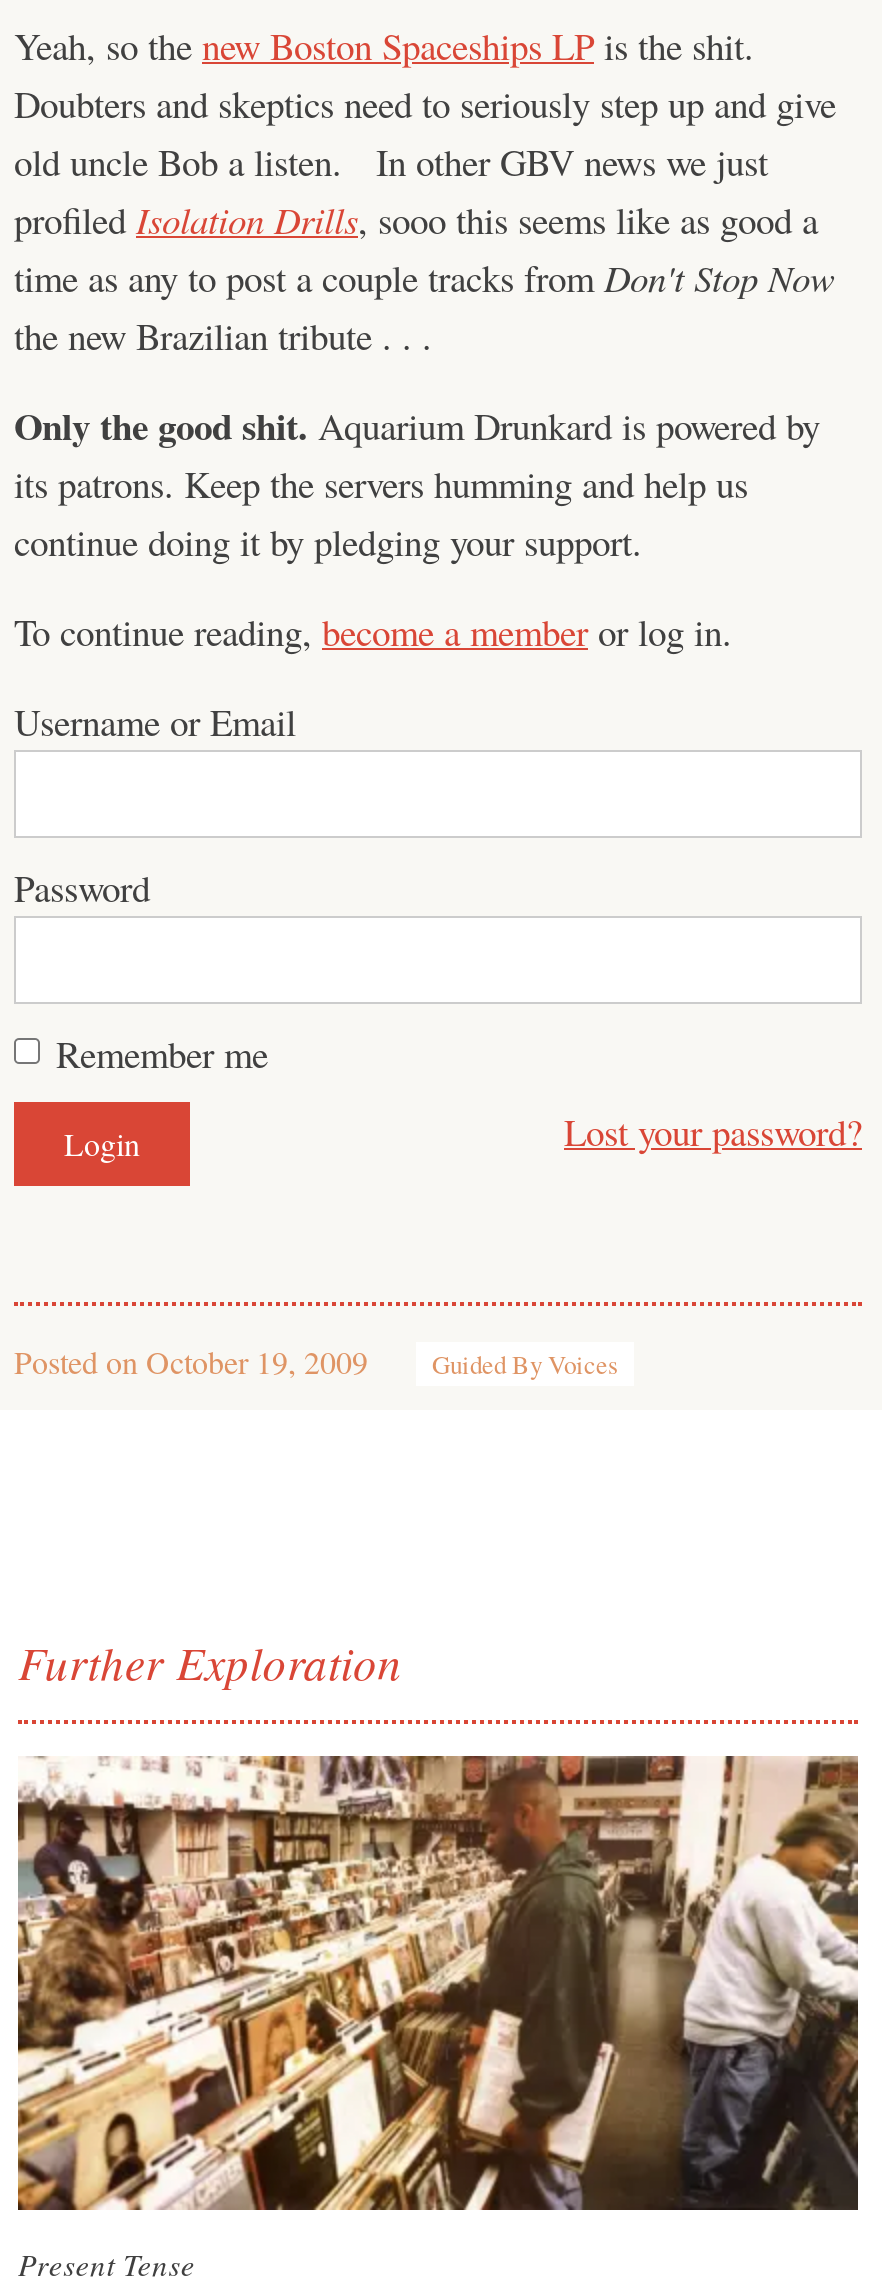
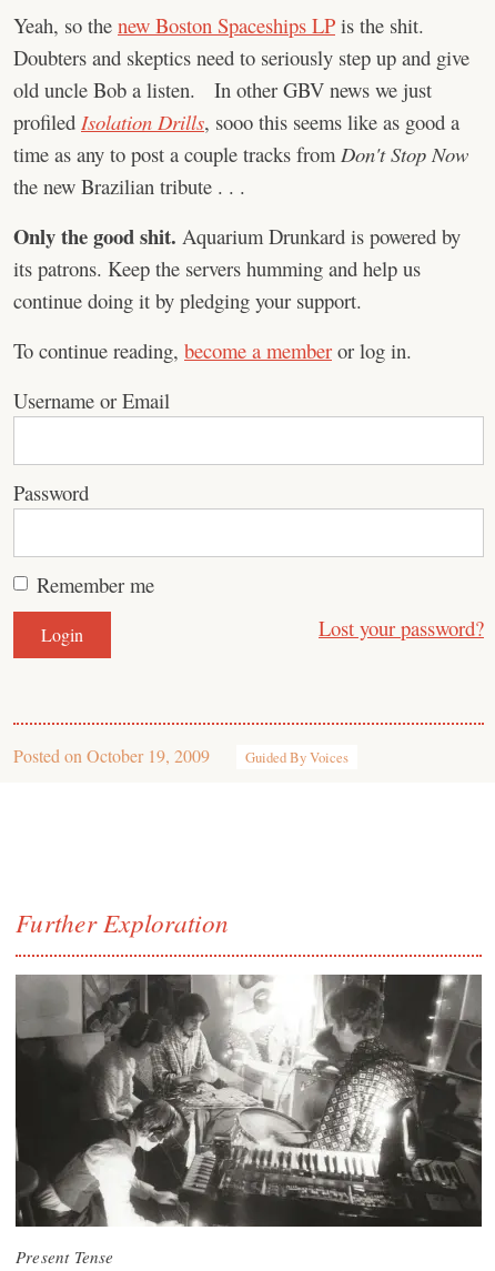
- [image]
+ [image]
